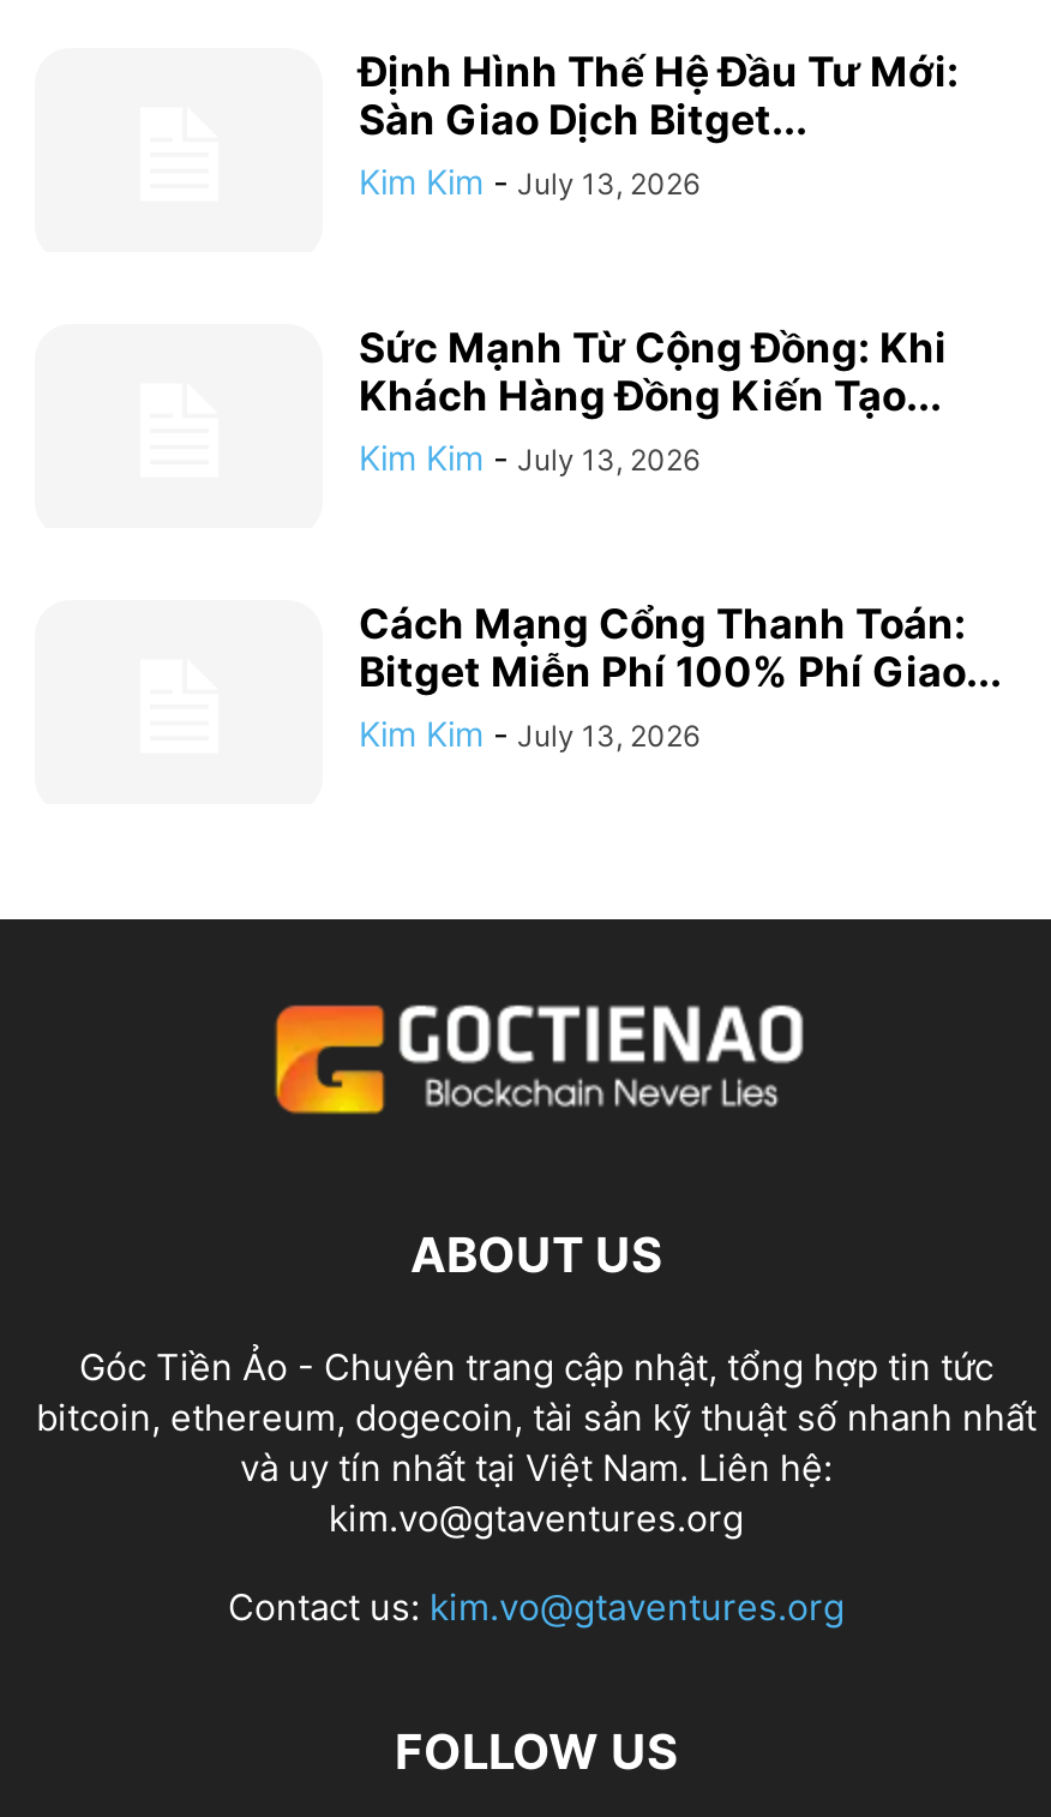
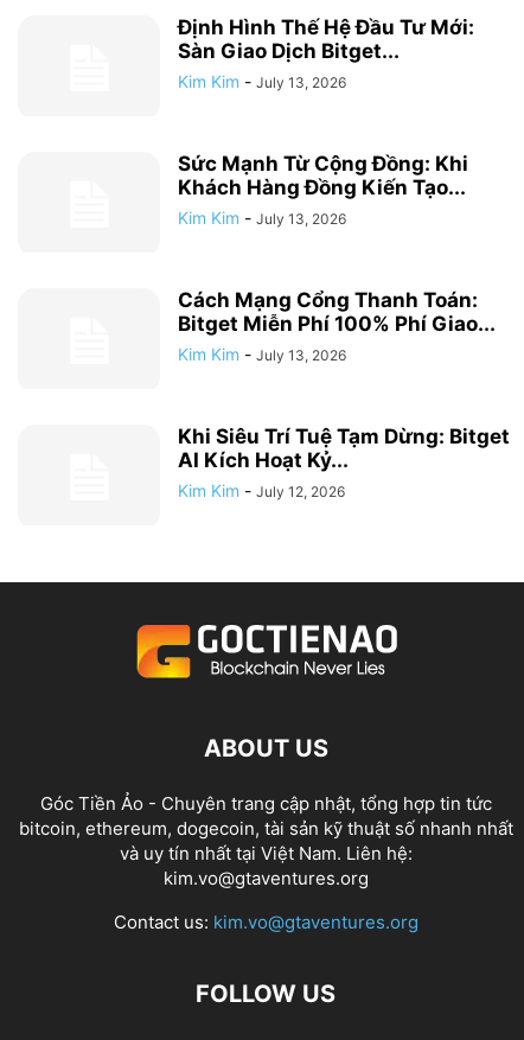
+ Khi Siêu Trí Tuệ Tạm Dừng: Bitget
+ AI Kích Hoạt Kỷ...
+ Kim Kim - July 12, 2026
